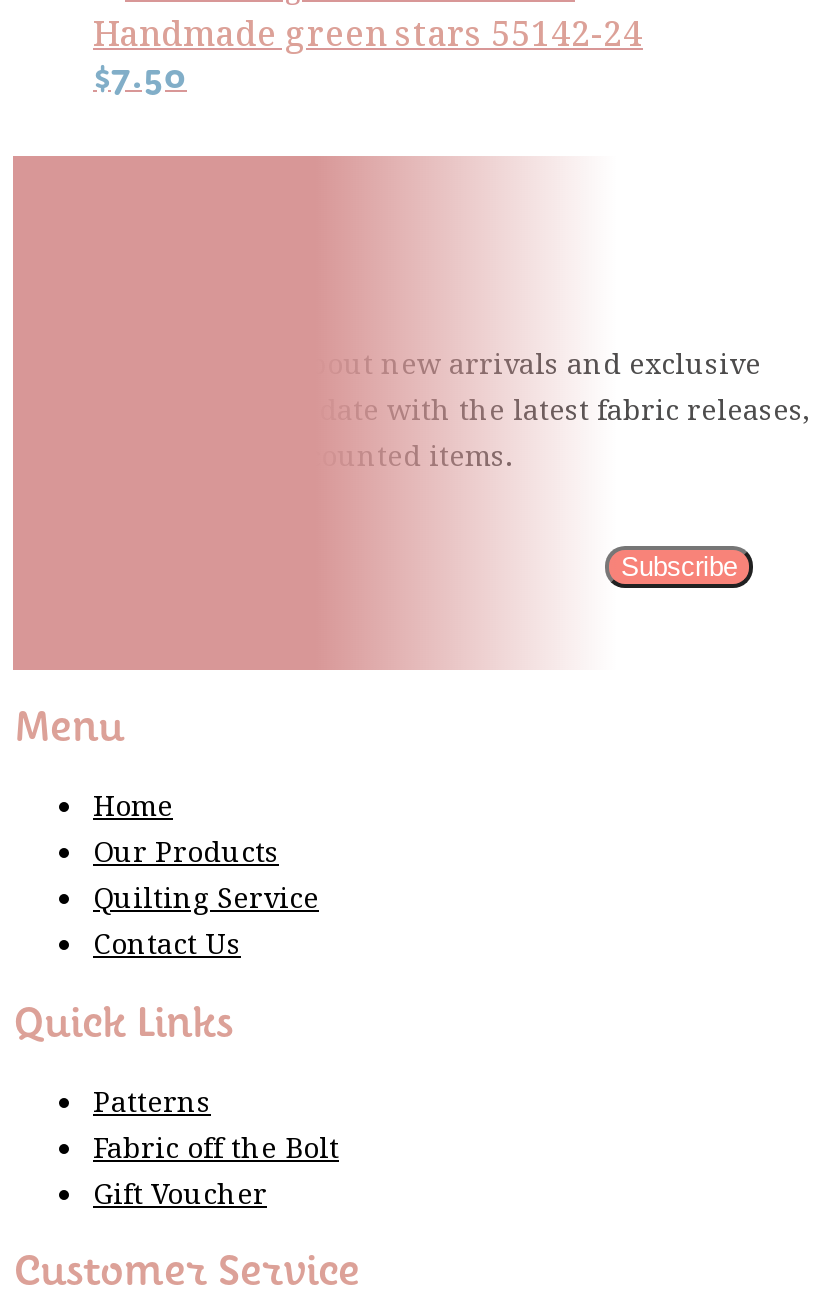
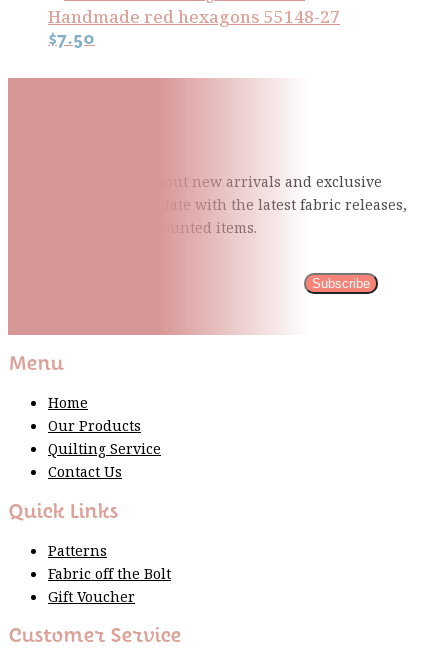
- Handmade green stars 55142-24
+ Handmade red hexagons 55148-27
